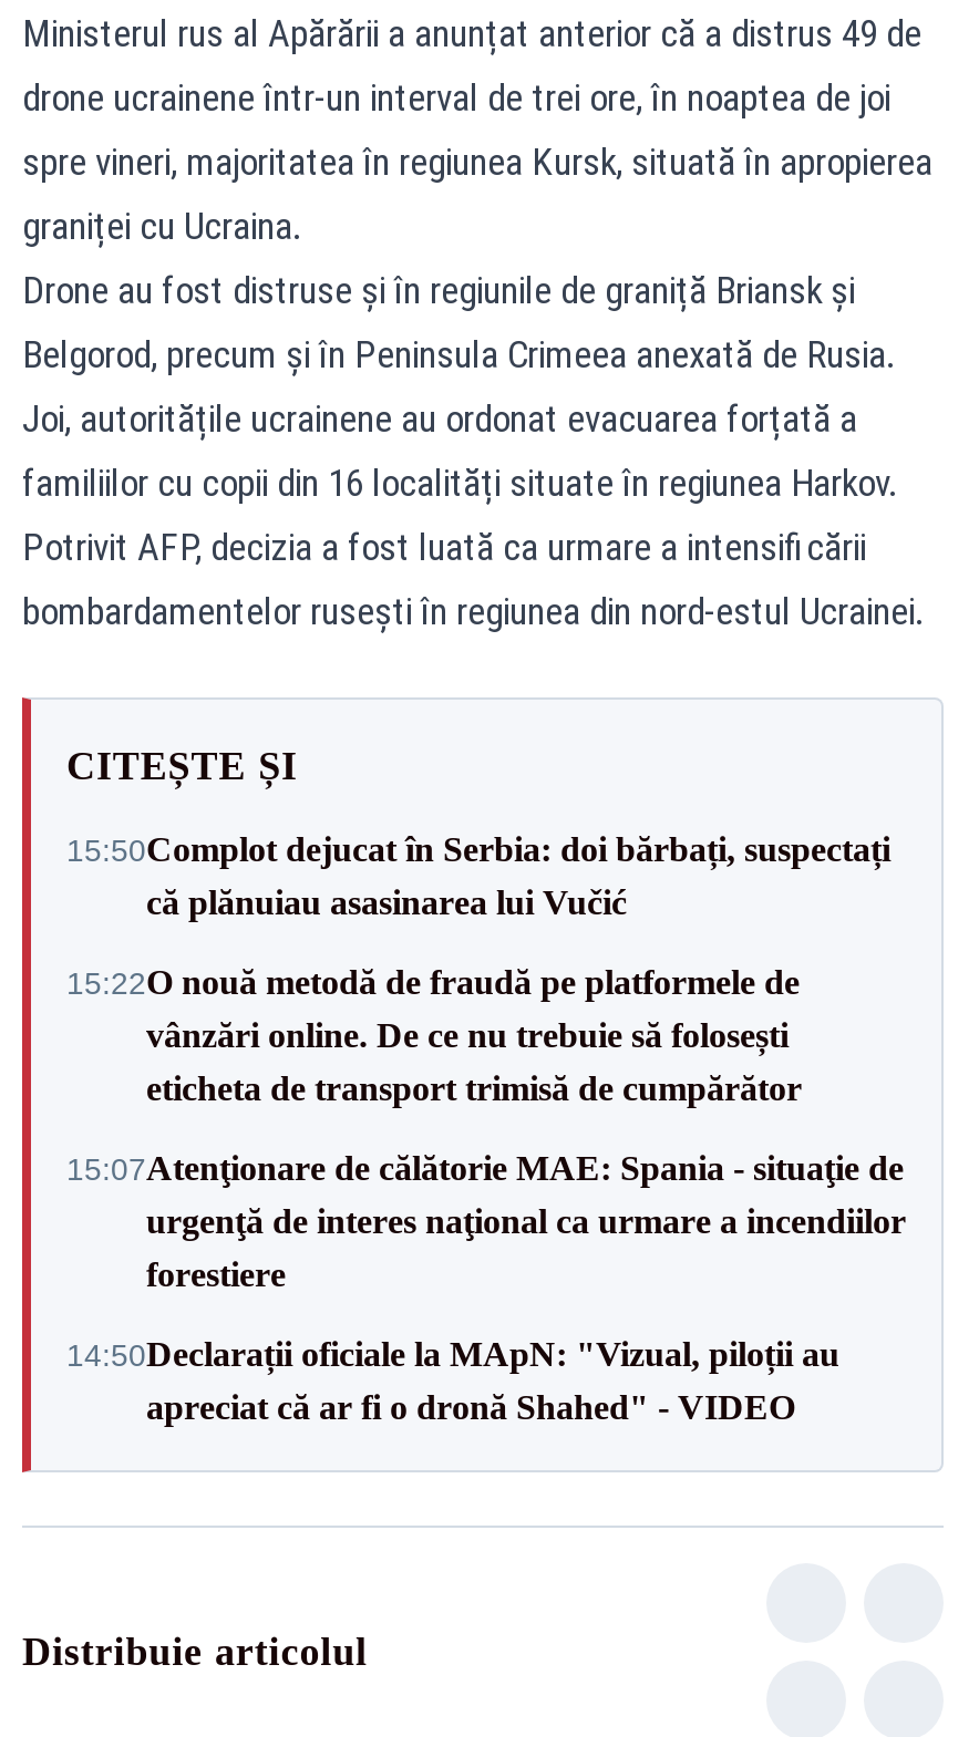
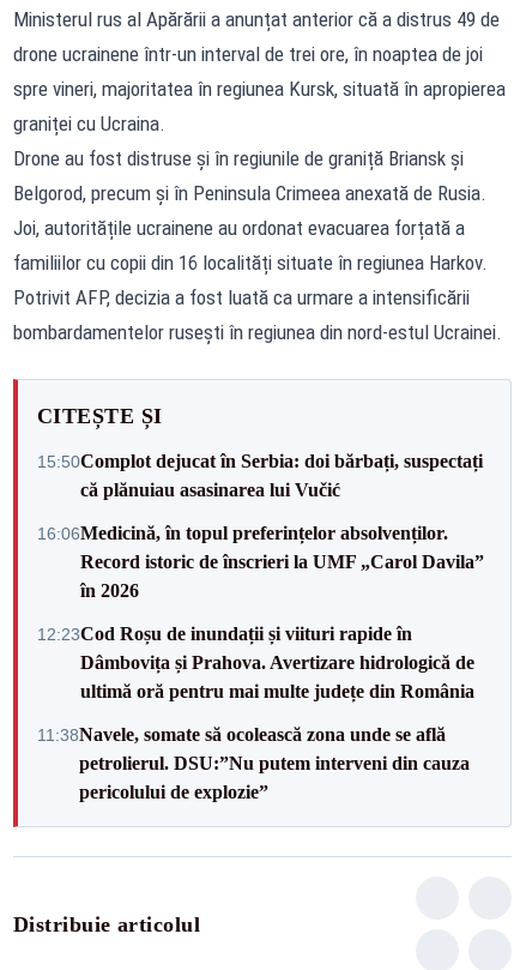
- 15:22O nouă metodă de fraudă pe platformele de
- vânzări online. De ce nu trebuie să folosești
- eticheta de transport trimisă de cumpărător
+ 16:06Medicină, în topul preferințelor absolvenților.
+ Record istoric de înscrieri la UMF „Carol Davila”
+ în 2026

- 15:07Atenţionare de călătorie MAE: Spania - situaţie de
- urgenţă de interes naţional ca urmare a incendiilor
- forestiere
+ 12:23Cod Roșu de inundații și viituri rapide în
+ Dâmbovița și Prahova. Avertizare hidrologică de
+ ultimă oră pentru mai multe județe din România

- 14:50Declarații oficiale la MApN: "Vizual, piloții au
- apreciat că ar fi o dronă Shahed" - VIDEO
+ 11:38Navele, somate să ocolească zona unde se află
+ petrolierul. DSU:”Nu putem interveni din cauza
+ pericolului de explozie”
